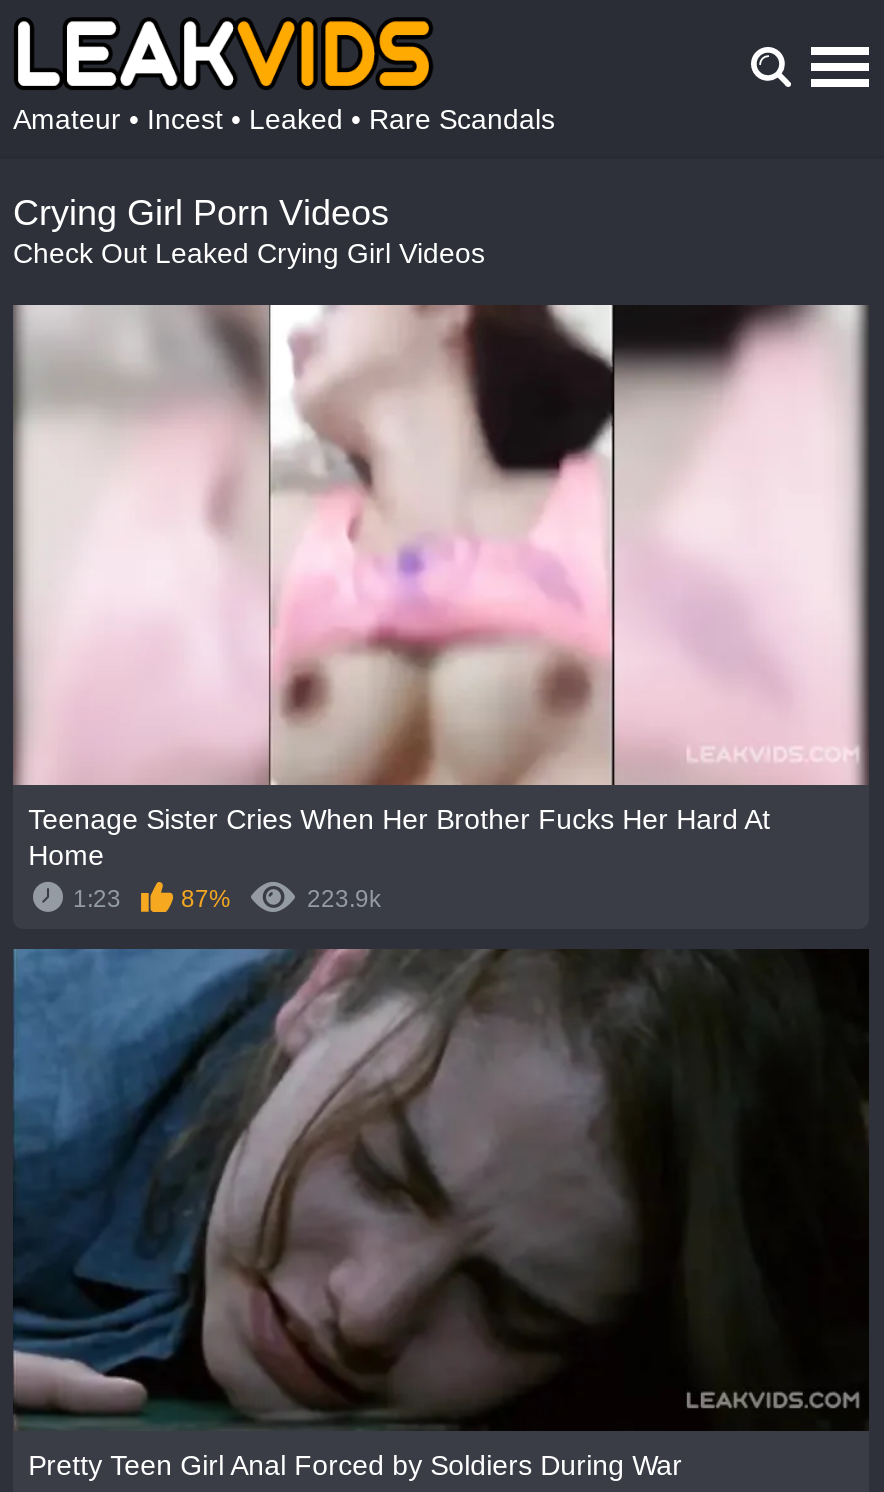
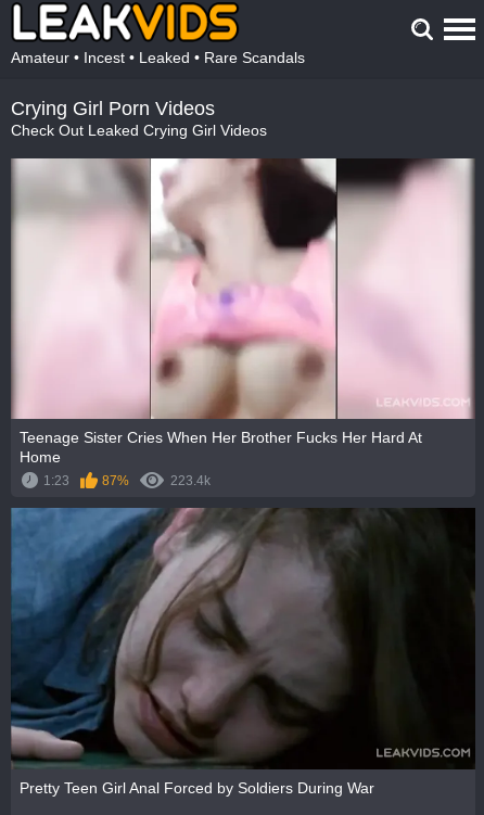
- 223.9k
+ 223.4k
